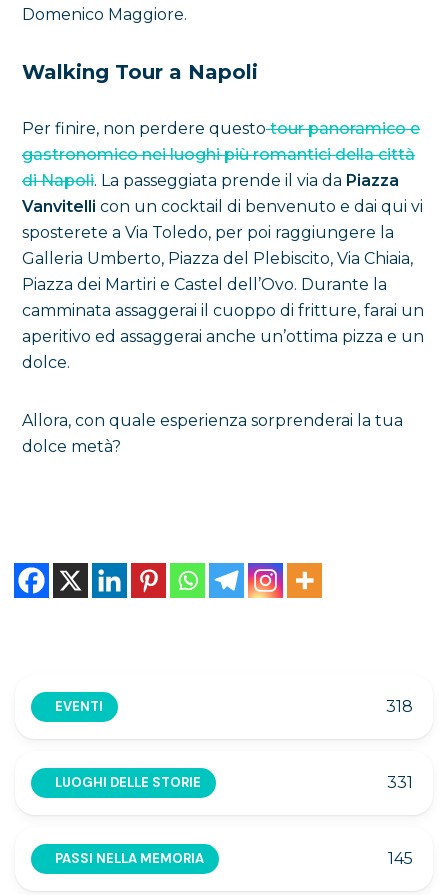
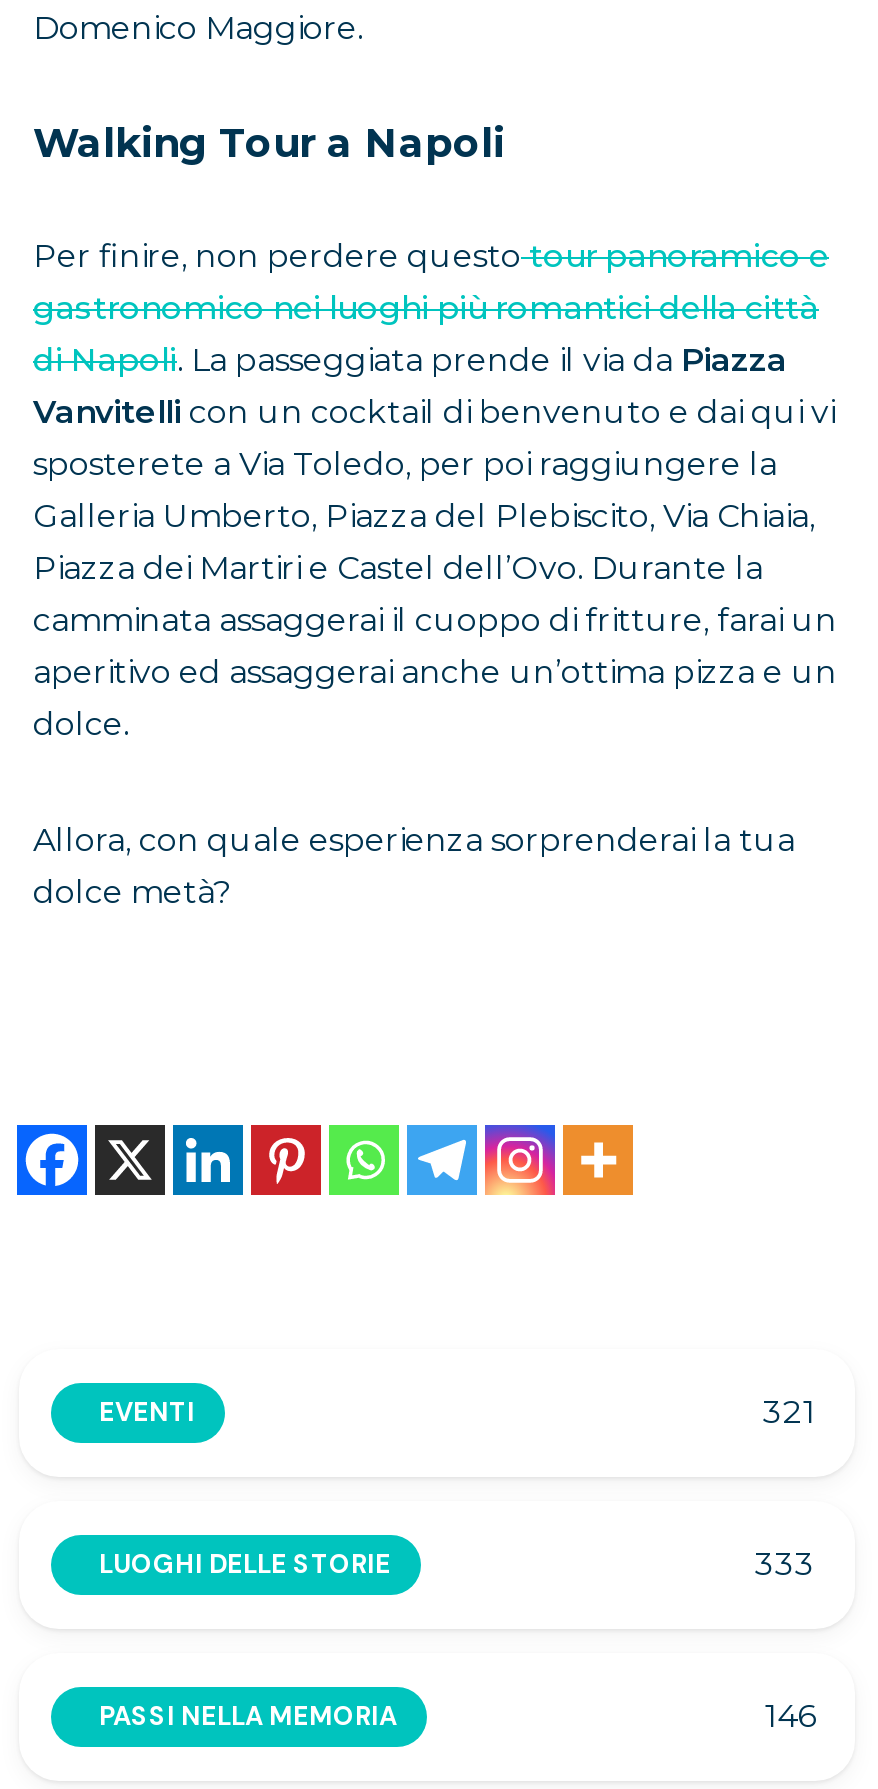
- 318
+ 321

- 331
+ 333

- 145
+ 146
